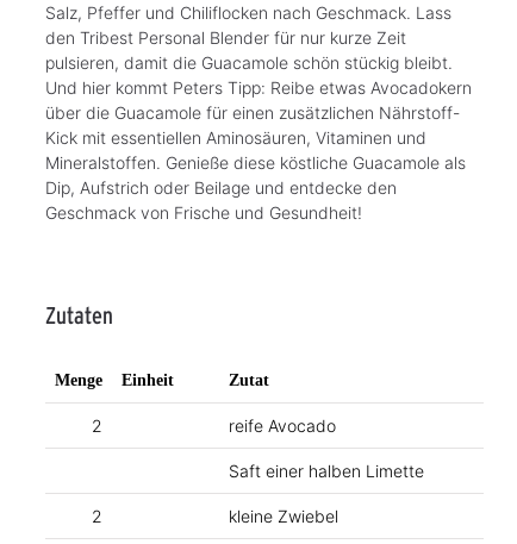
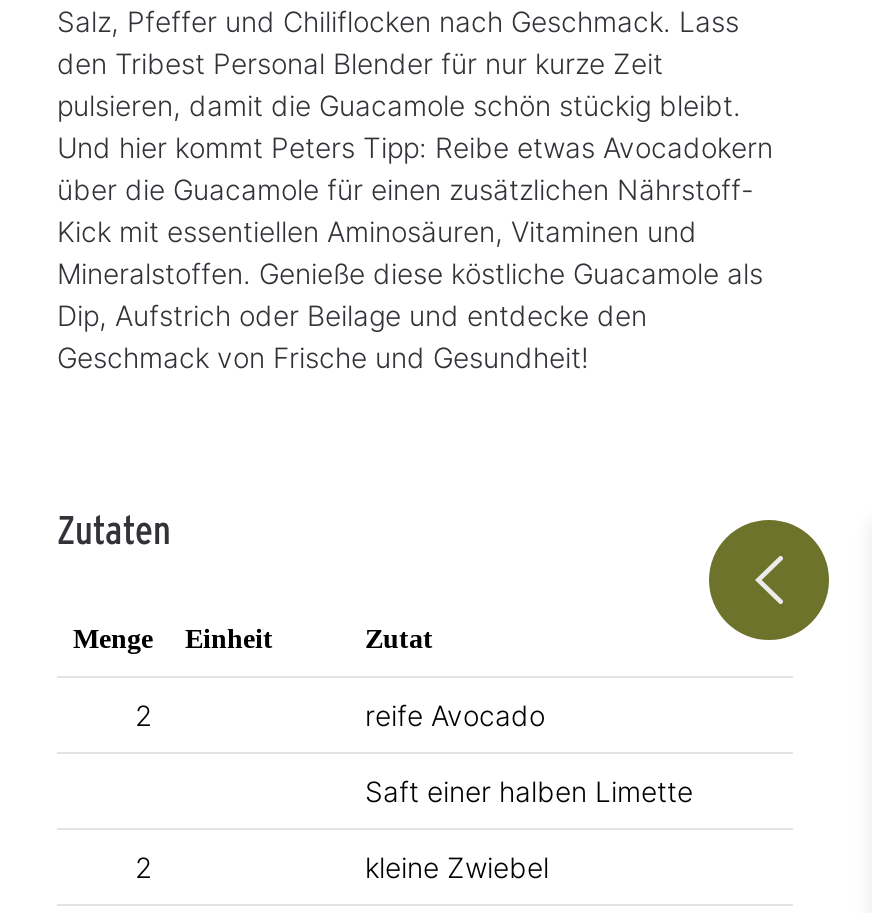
+ [image]
